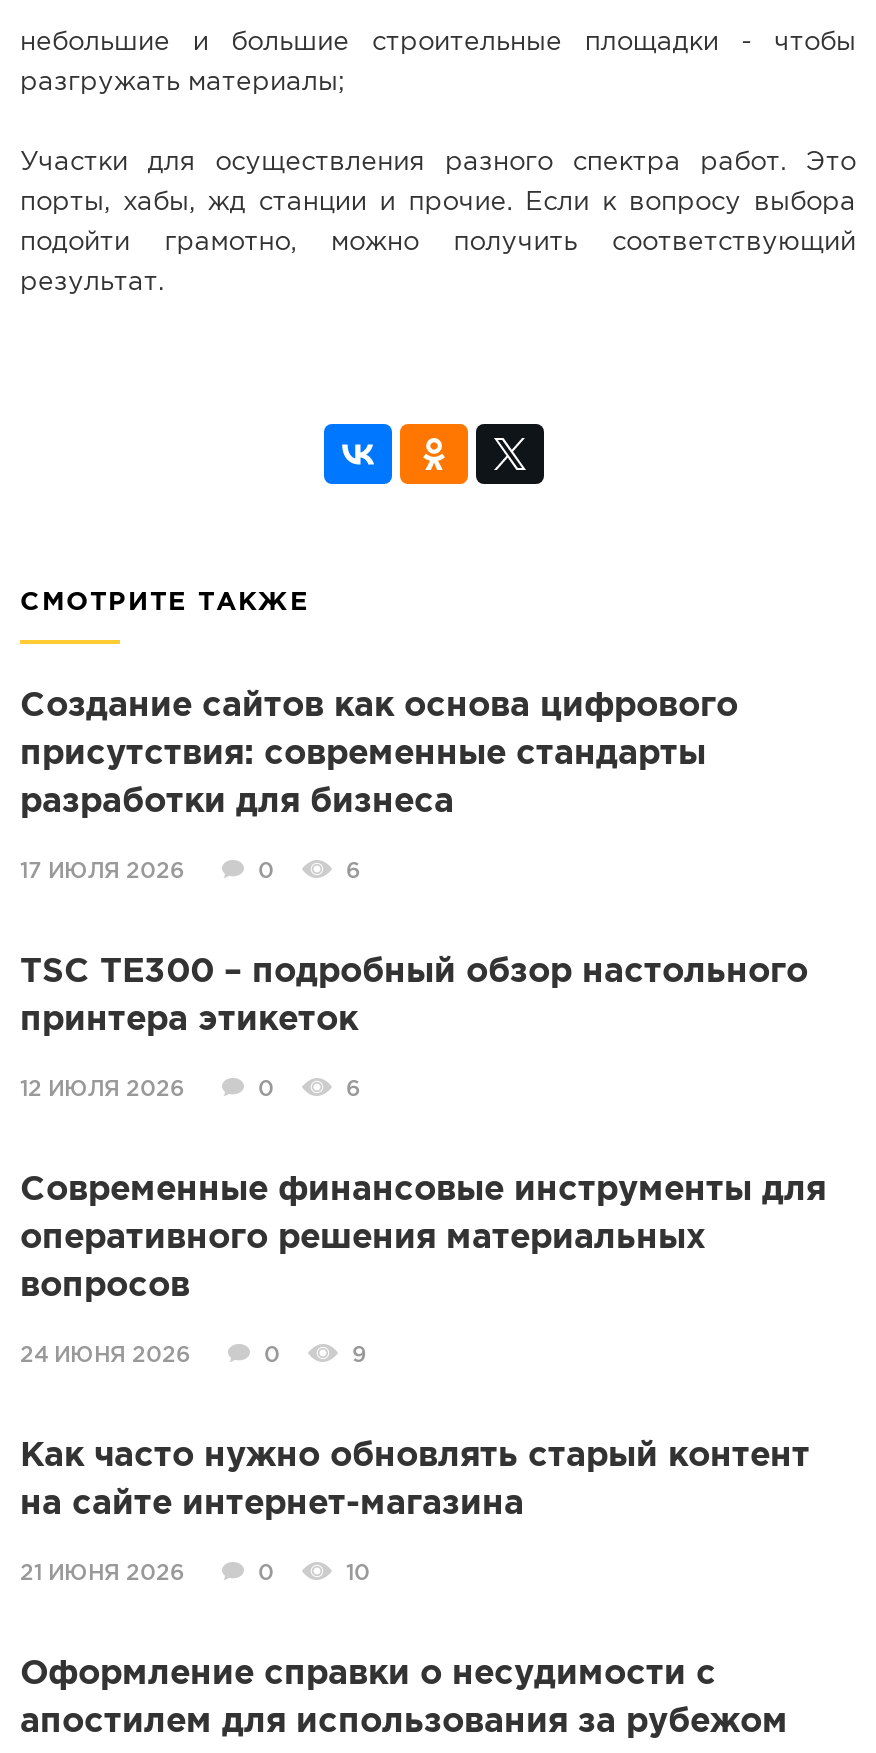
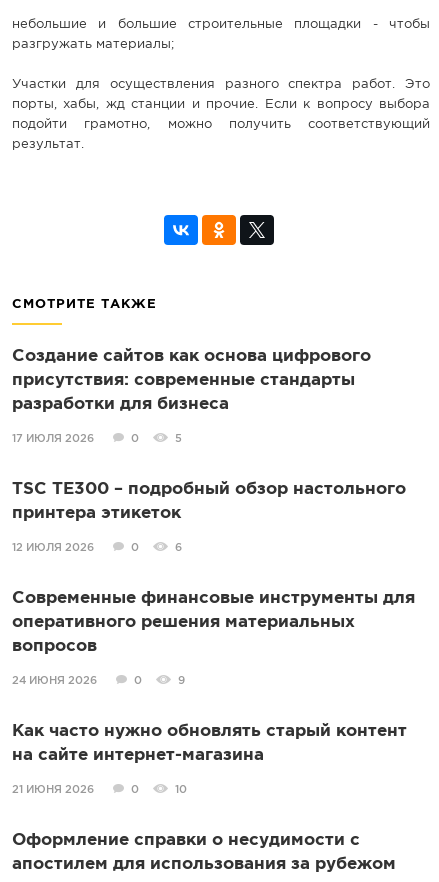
- 6
+ 5
